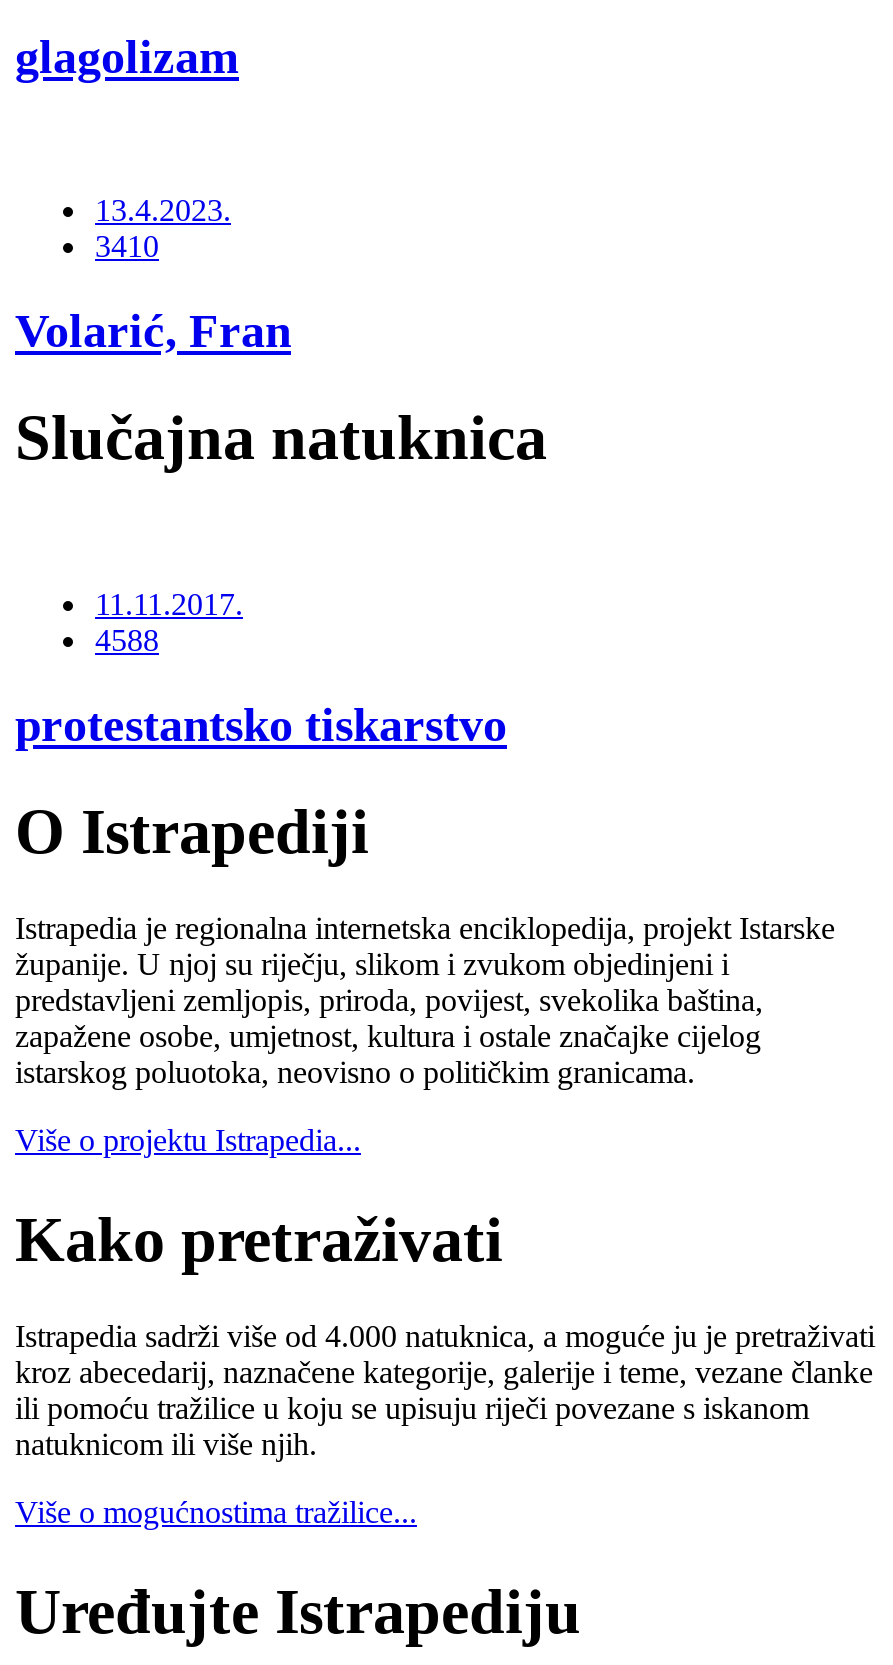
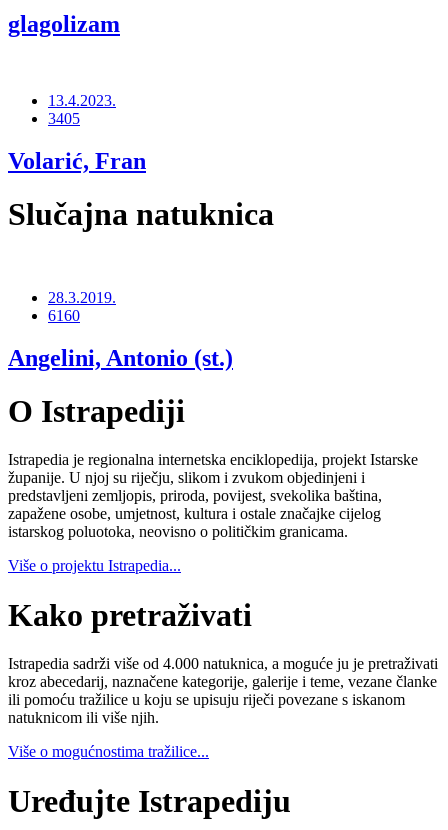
- 3410
+ 3405

- 11.11.2017.
- 4588
+ 28.3.2019.
+ 6160

- protestantsko tiskarstvo
+ Angelini, Antonio (st.)
